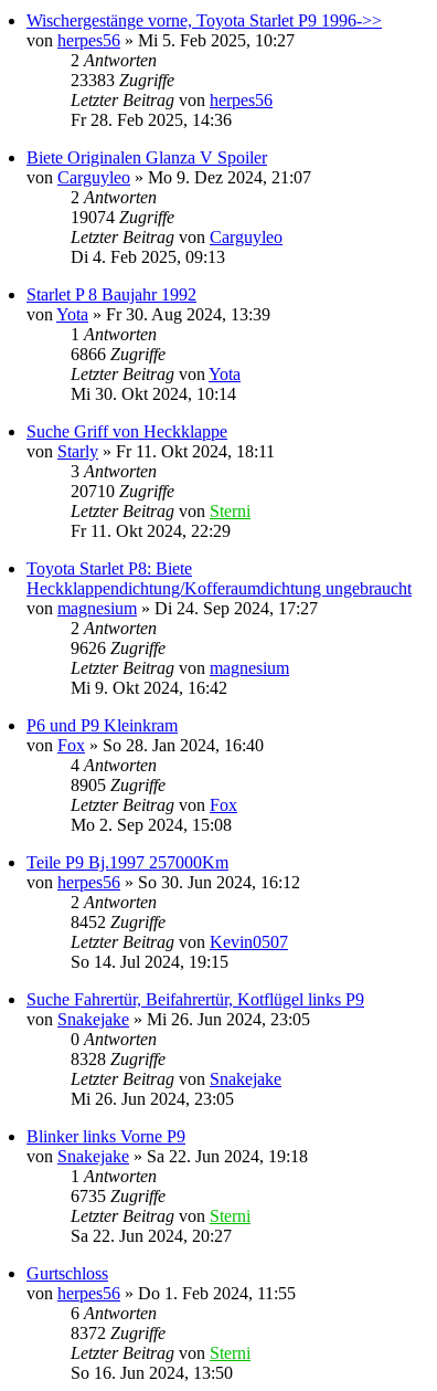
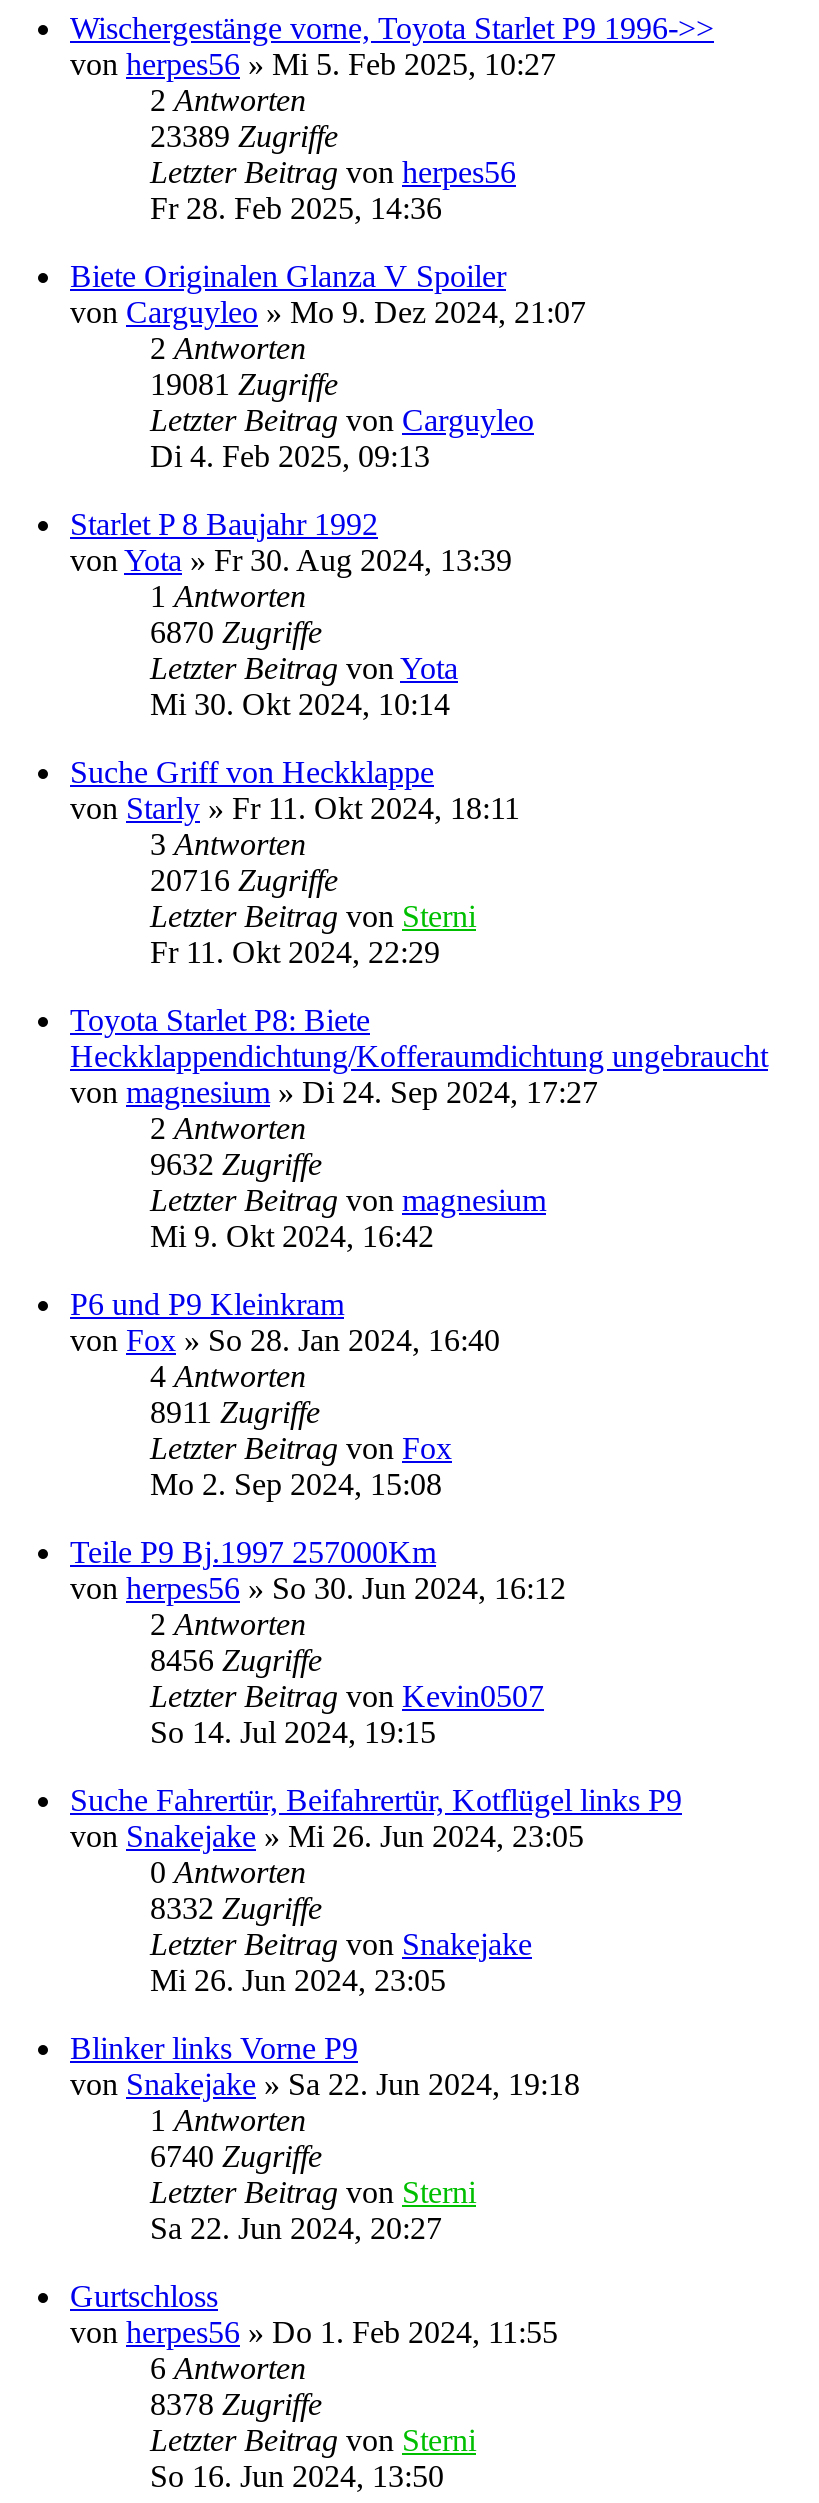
- 23383 Zugriffe
+ 23389 Zugriffe

- 19074 Zugriffe
+ 19081 Zugriffe

- 6866 Zugriffe
+ 6870 Zugriffe

- 20710 Zugriffe
+ 20716 Zugriffe

- 9626 Zugriffe
+ 9632 Zugriffe

- 8905 Zugriffe
+ 8911 Zugriffe

- 8452 Zugriffe
+ 8456 Zugriffe

- 8328 Zugriffe
+ 8332 Zugriffe

- 6735 Zugriffe
+ 6740 Zugriffe

- 8372 Zugriffe
+ 8378 Zugriffe
